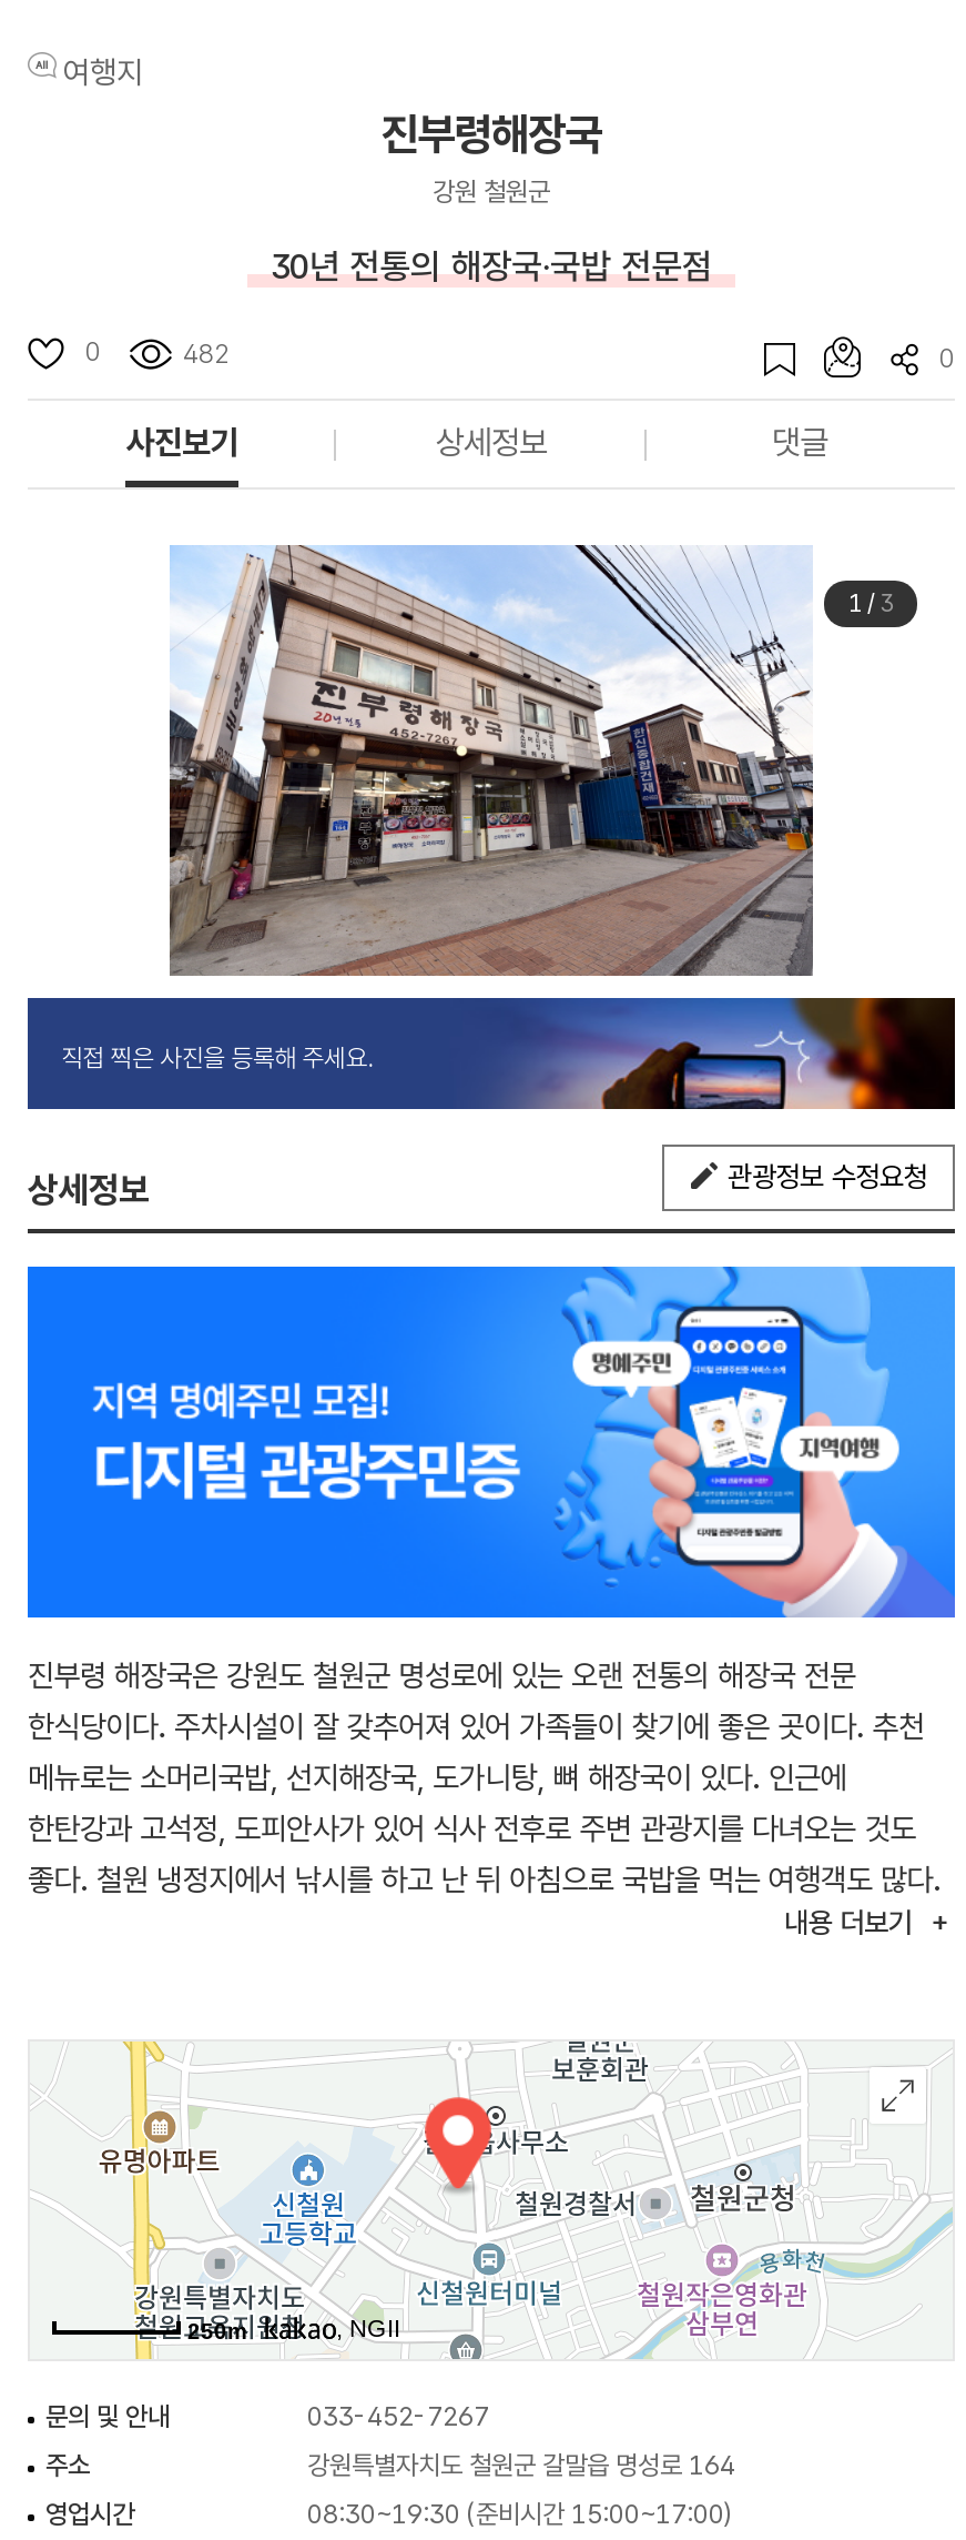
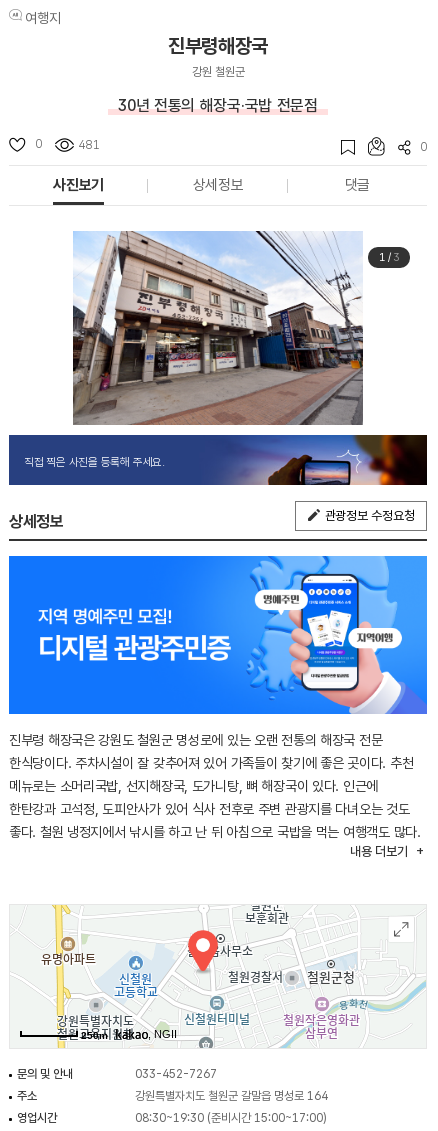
- 482
+ 481
